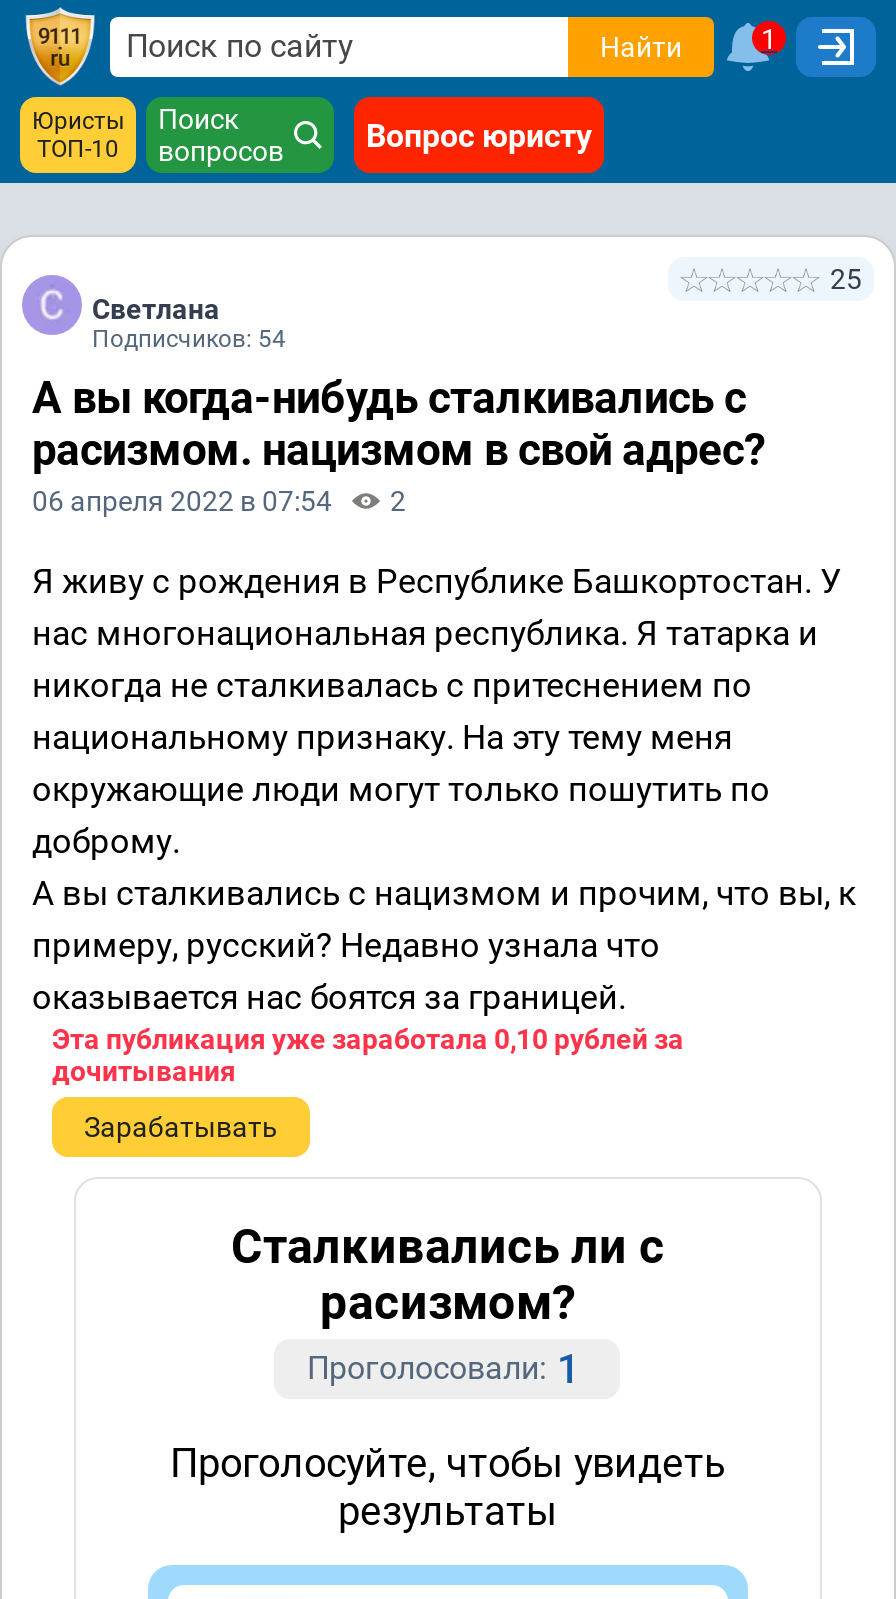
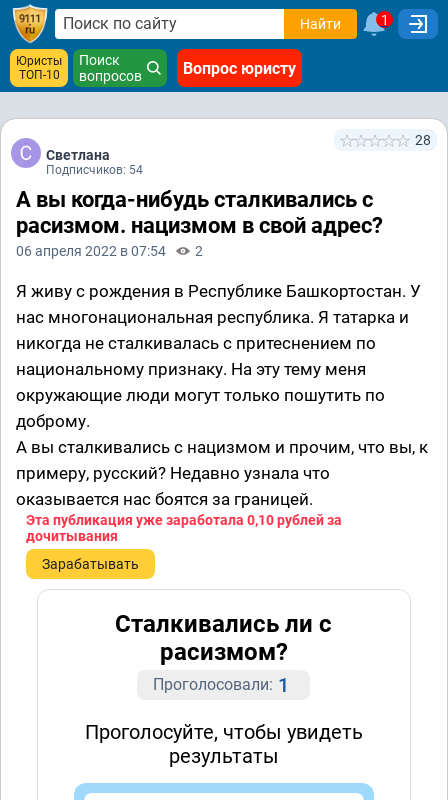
- 25
+ 28
